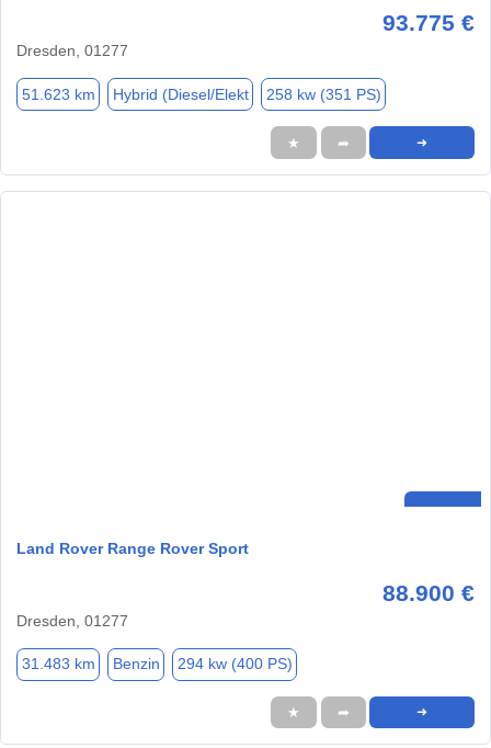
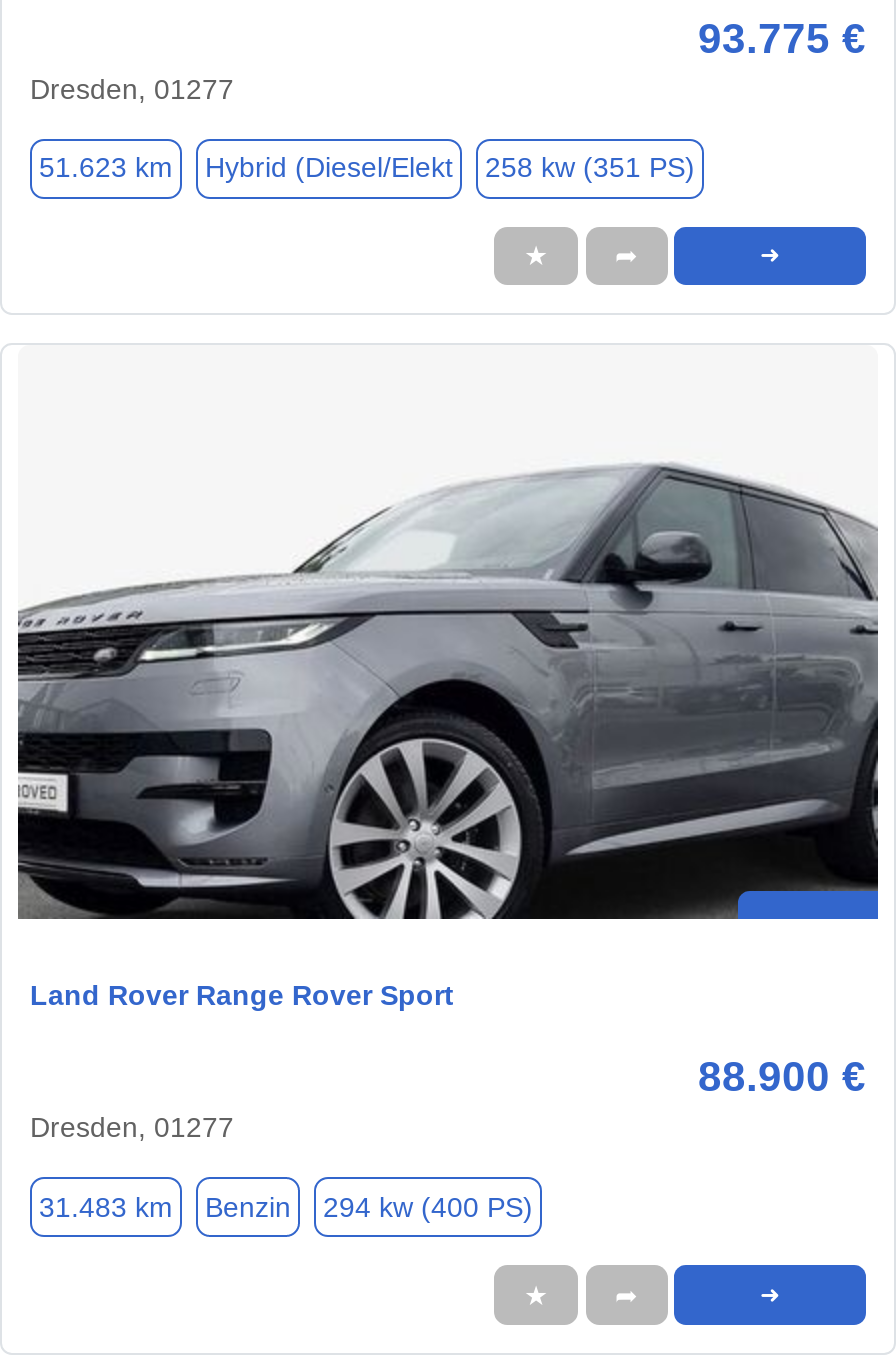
+ [image]
